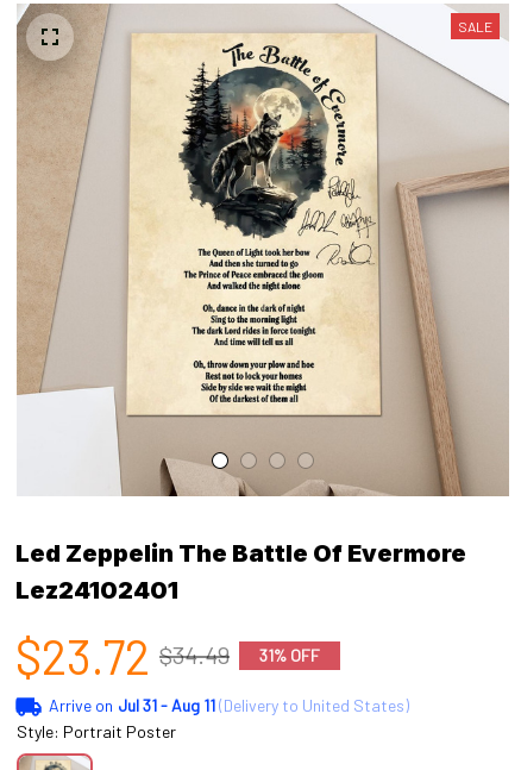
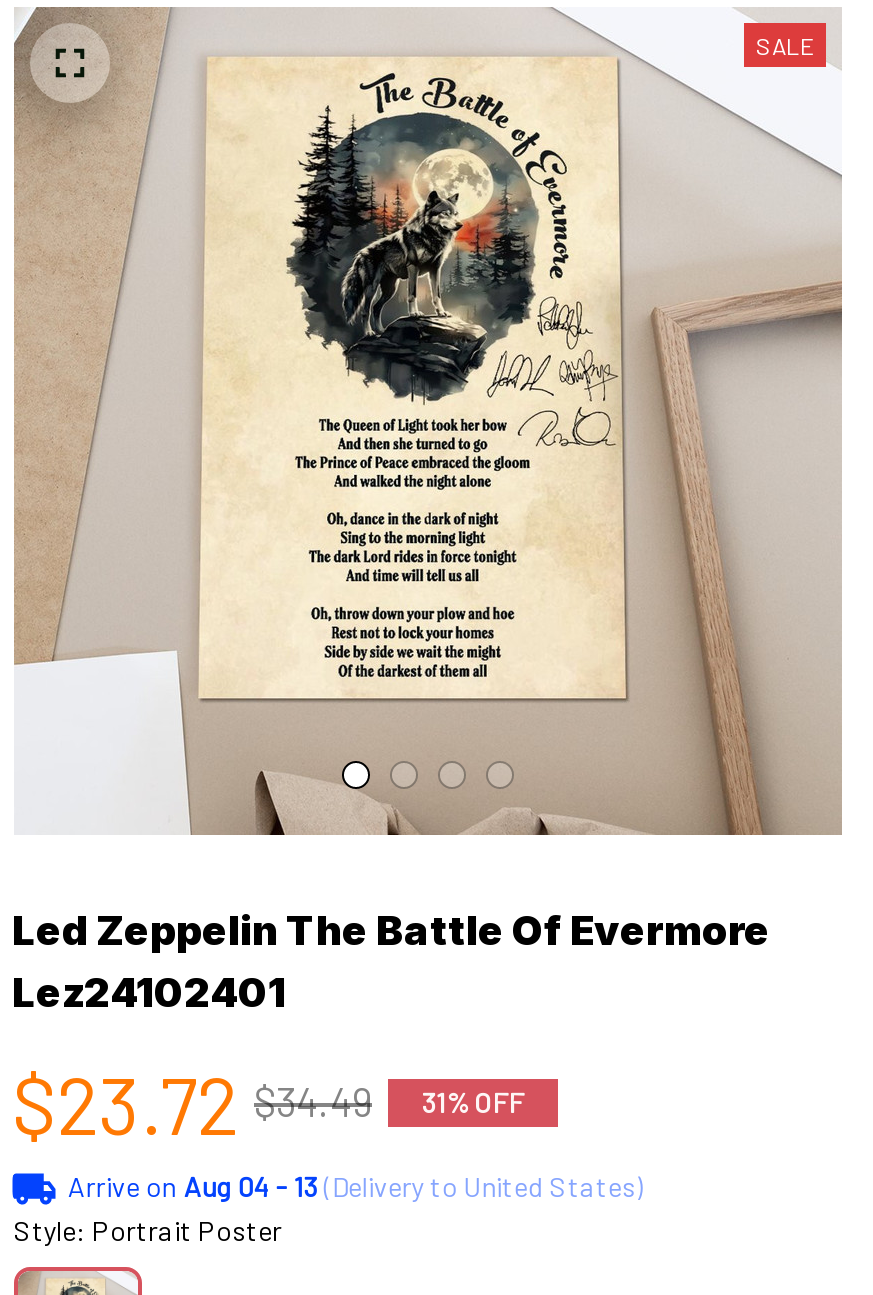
- Arrive on Jul 31 - Aug 11 (Delivery to United States)
+ Arrive on Aug 04 - 13 (Delivery to United States)
